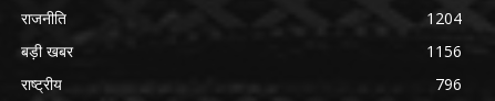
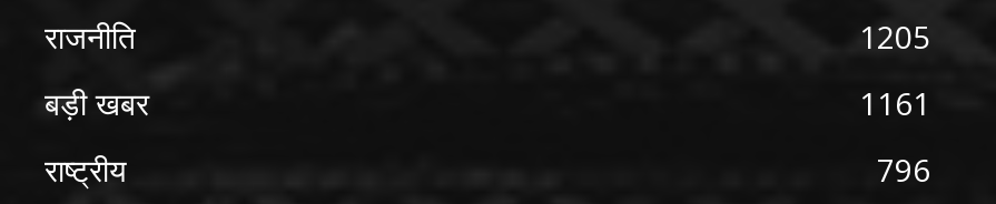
- 1204
+ 1205

- 1156
+ 1161
